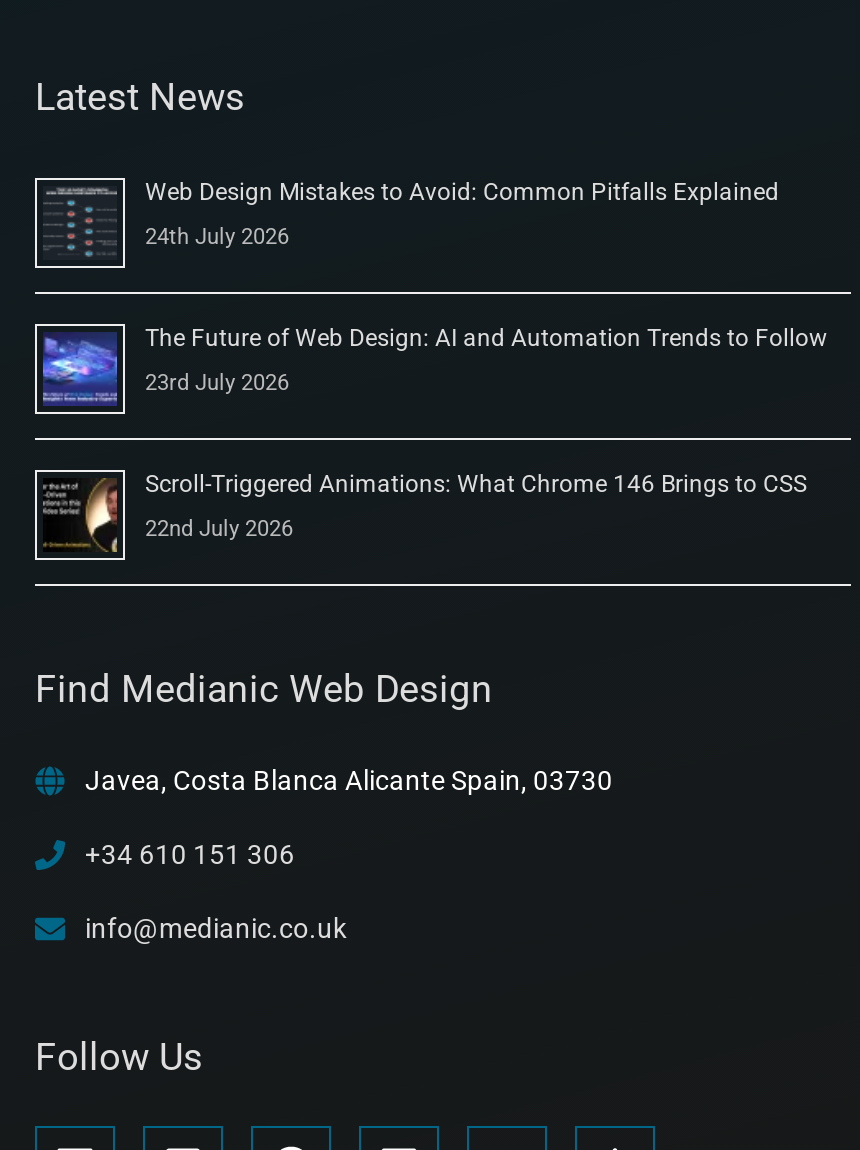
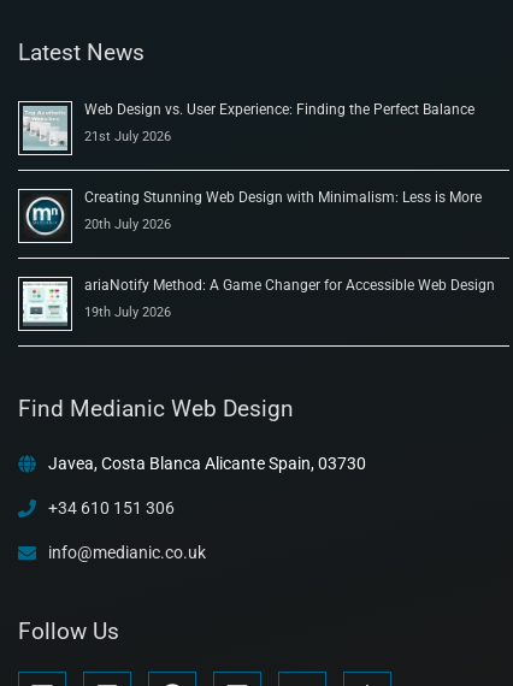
- [image]
- Web Design Mistakes to Avoid: Common Pitfalls Explained
+ [image]
+ Web Design vs. User Experience: Finding the Perfect Balance

- 24th July 2026
+ 21st July 2026

- [image]
- The Future of Web Design: AI and Automation Trends to Follow
+ [image]
+ Creating Stunning Web Design with Minimalism: Less is More

- 23rd July 2026
+ 20th July 2026

- [image]
- Scroll-Triggered Animations: What Chrome 146 Brings to CSS
+ [image]
+ ariaNotify Method: A Game Changer for Accessible Web Design

- 22nd July 2026
+ 19th July 2026
